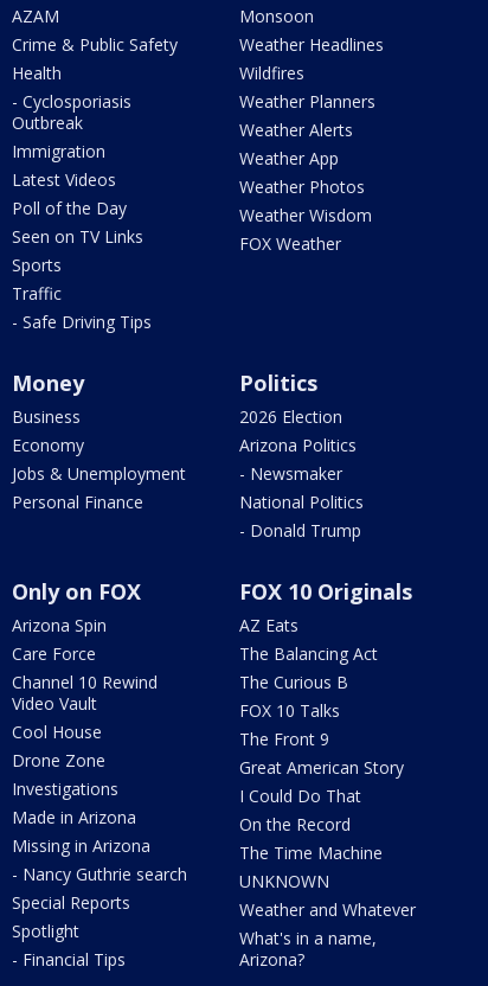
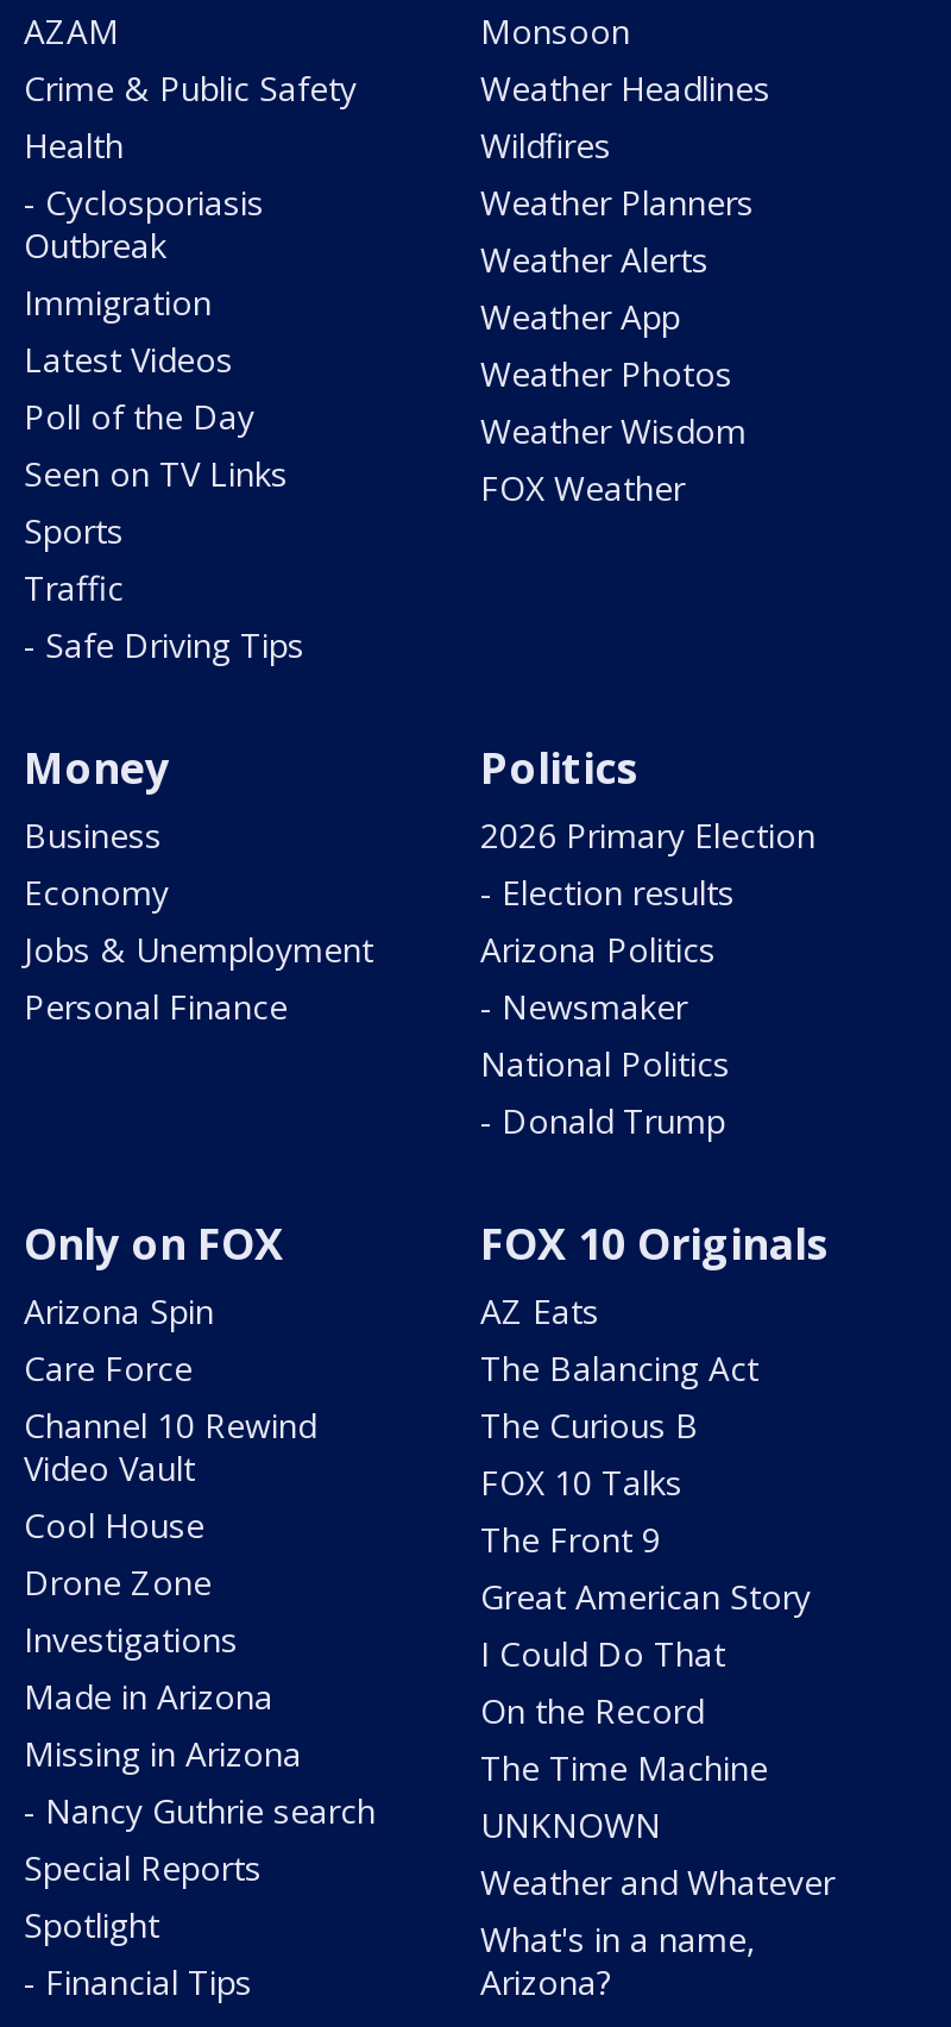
- 2026 Election
+ 2026 Primary Election
+ - Election results
